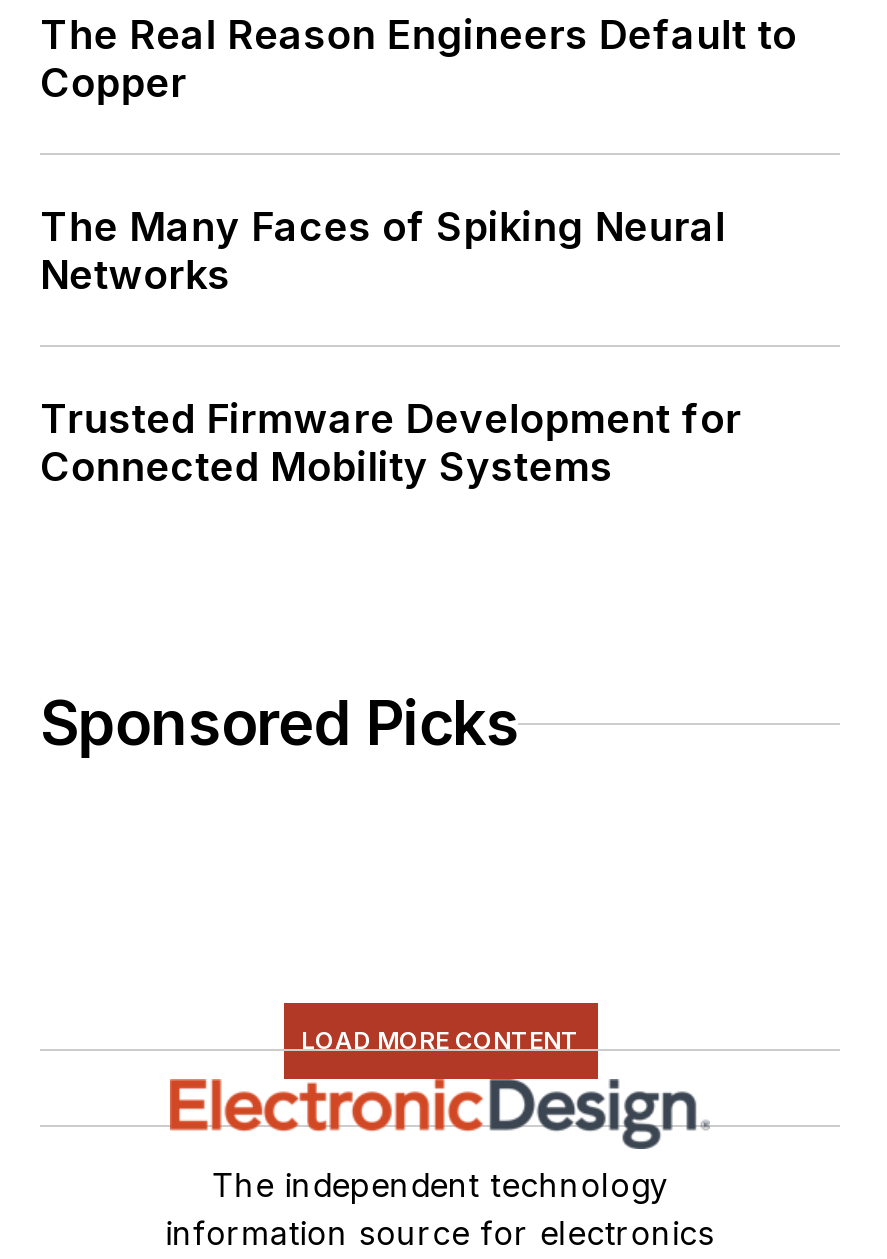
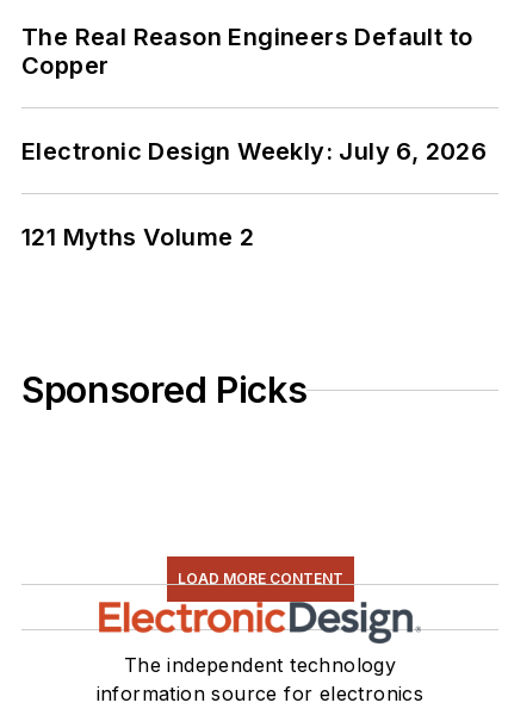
- The Many Faces of Spiking Neural
- Networks
+ Electronic Design Weekly: July 6, 2026

- Trusted Firmware Development for
- Connected Mobility Systems
+ 121 Myths Volume 2
